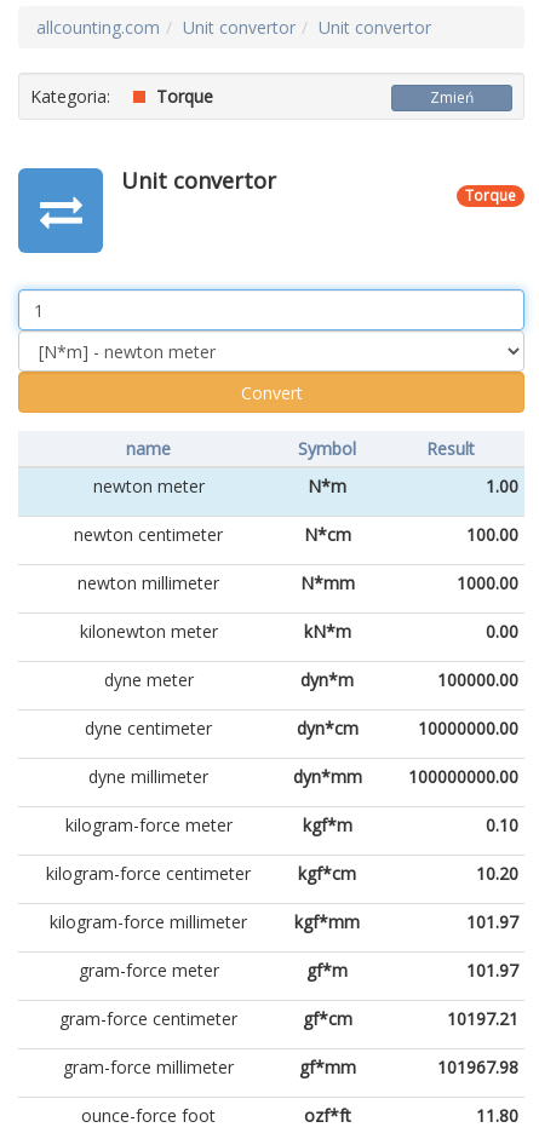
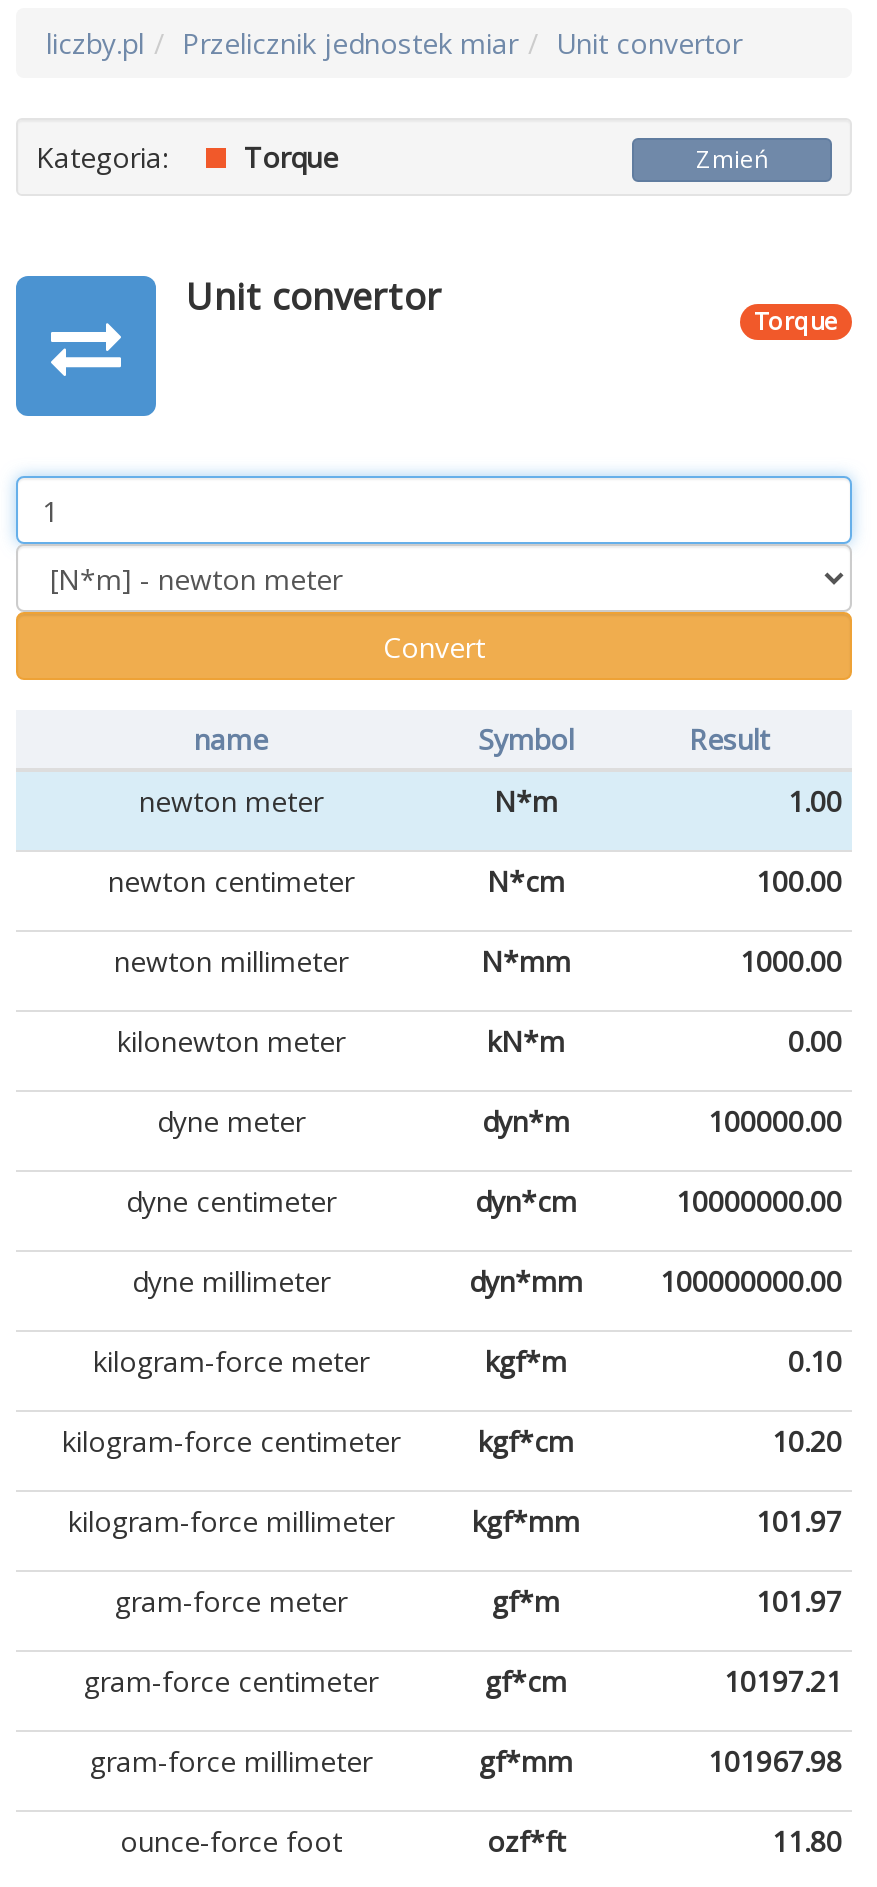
- allcounting.com
- Unit convertor
+ liczby.pl
+ Przelicznik jednostek miar
